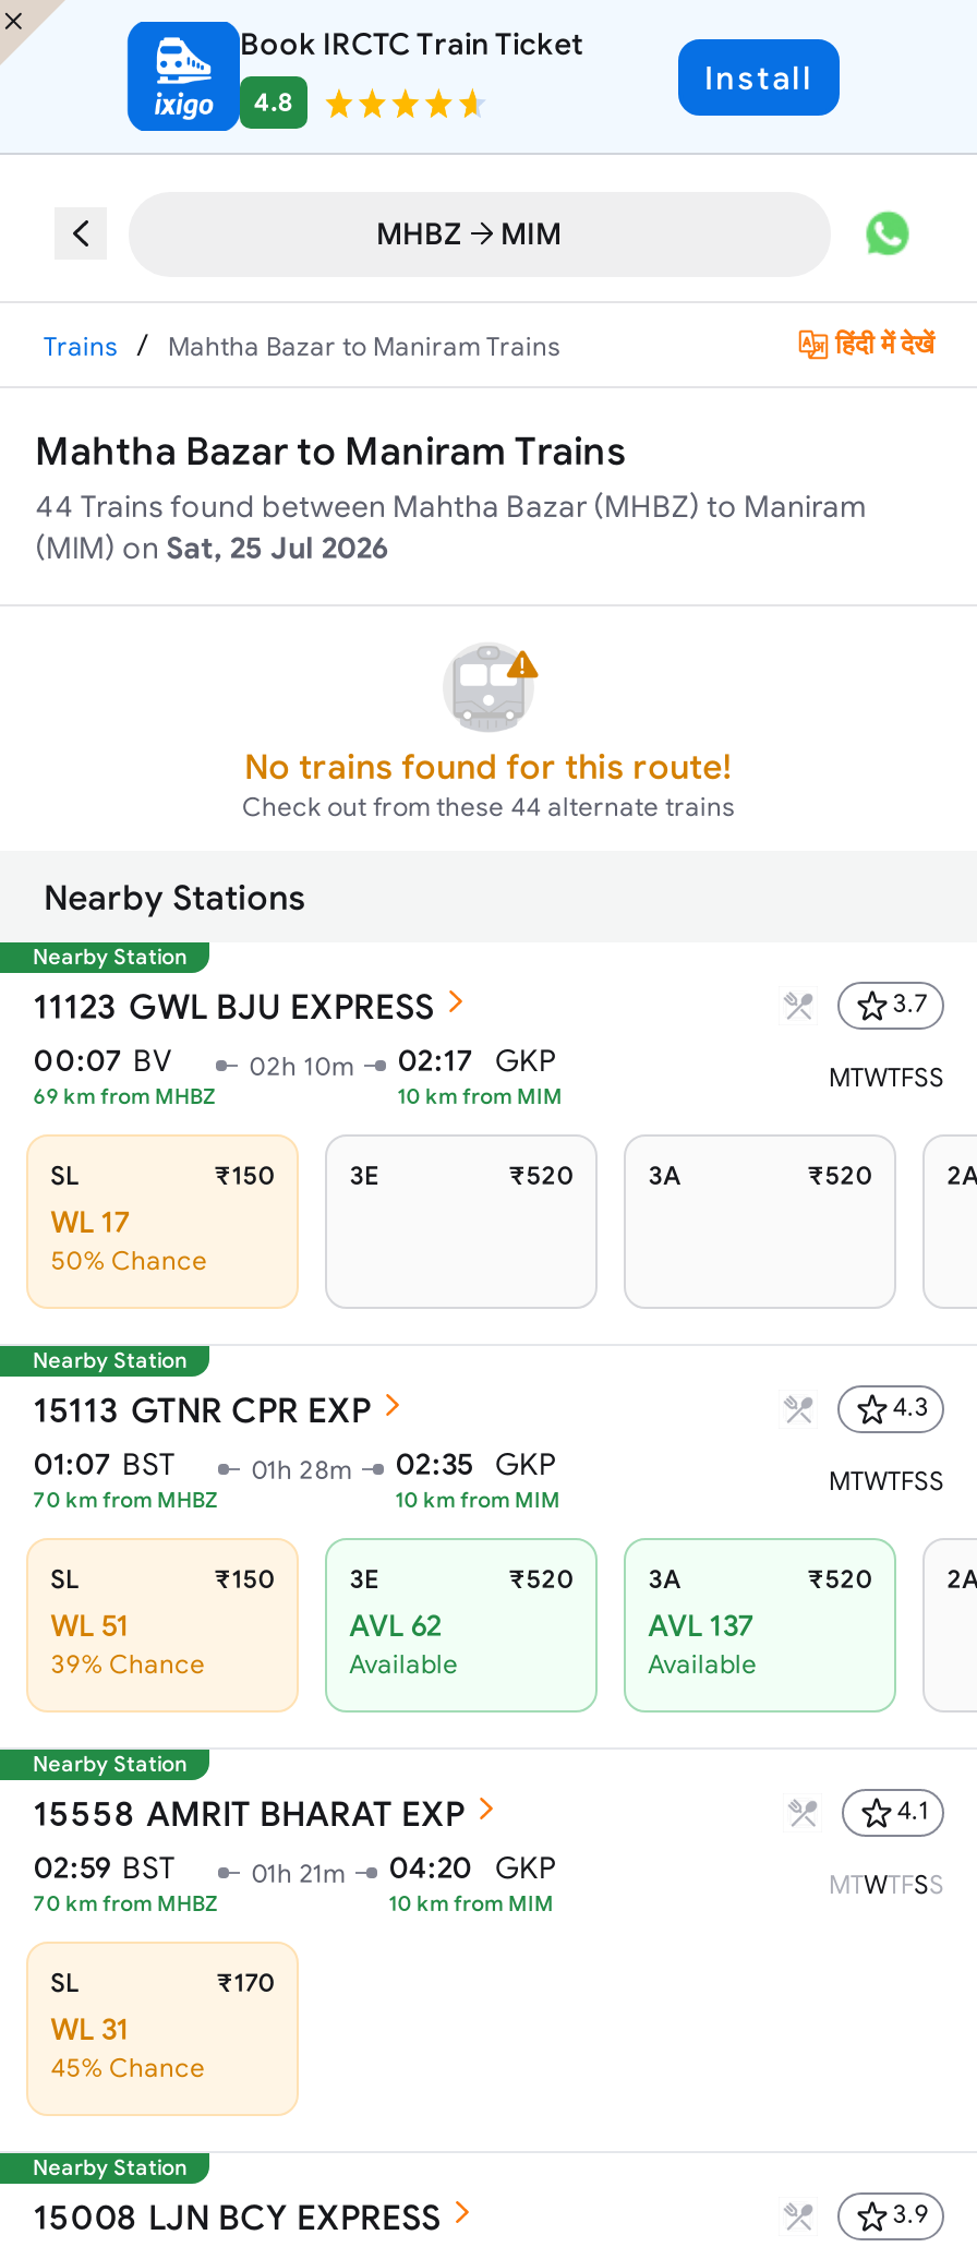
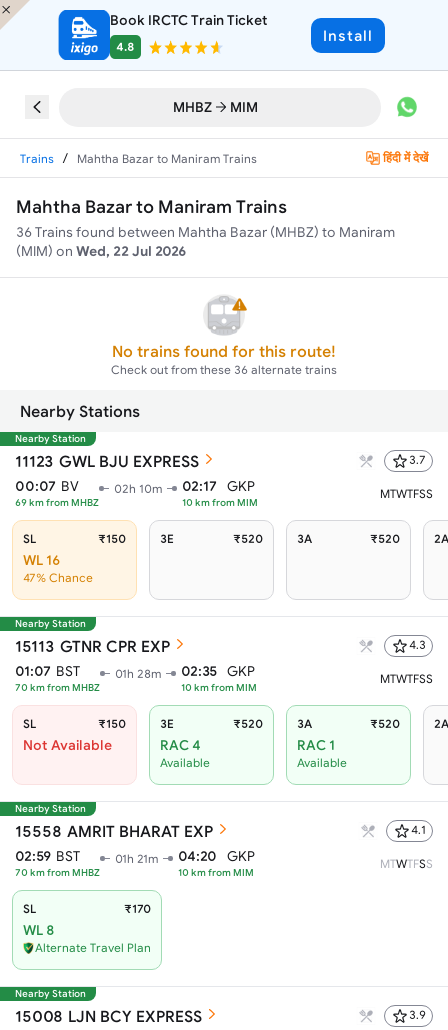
- 44 Trains found between Mahtha Bazar (MHBZ) to Maniram
+ 36 Trains found between Mahtha Bazar (MHBZ) to Maniram

- (MIM) on Sat, 25 Jul 2026
+ (MIM) on Wed, 22 Jul 2026

- Check out from these 44 alternate trains
+ Check out from these 36 alternate trains

- WL 17
+ WL 16

- 50% Chance
+ 47% Chance

- WL 51
- 39% Chance
+ Not Available

- AVL 62
+ RAC 4

- AVL 137
+ RAC 1

- WL 31
- 45% Chance
+ WL 8
+ Alternate Travel Plan
